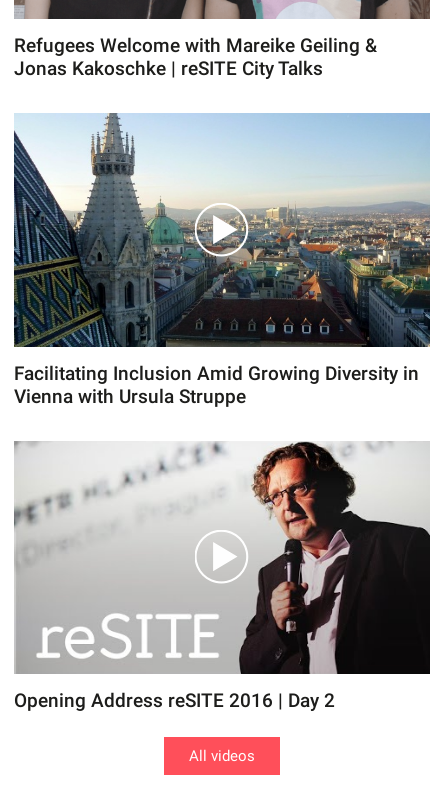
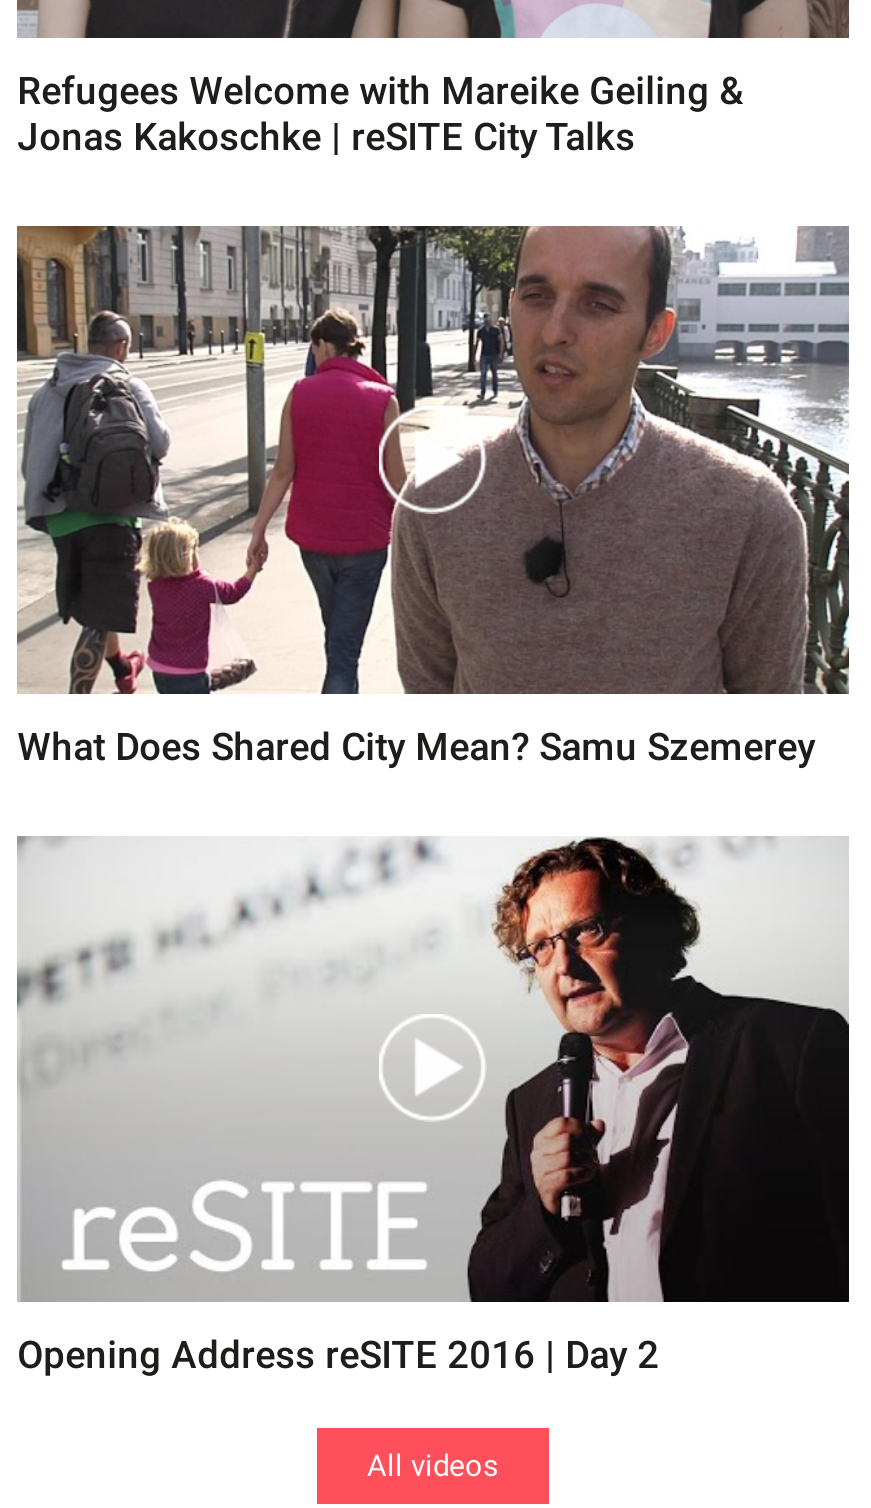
- [image]
- Facilitating Inclusion Amid Growing Diversity in
- Vienna with Ursula Struppe
+ [image]
+ What Does Shared City Mean? Samu Szemerey
